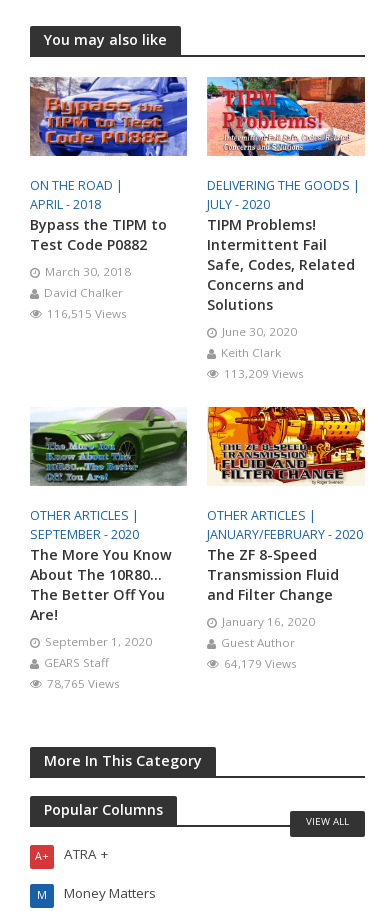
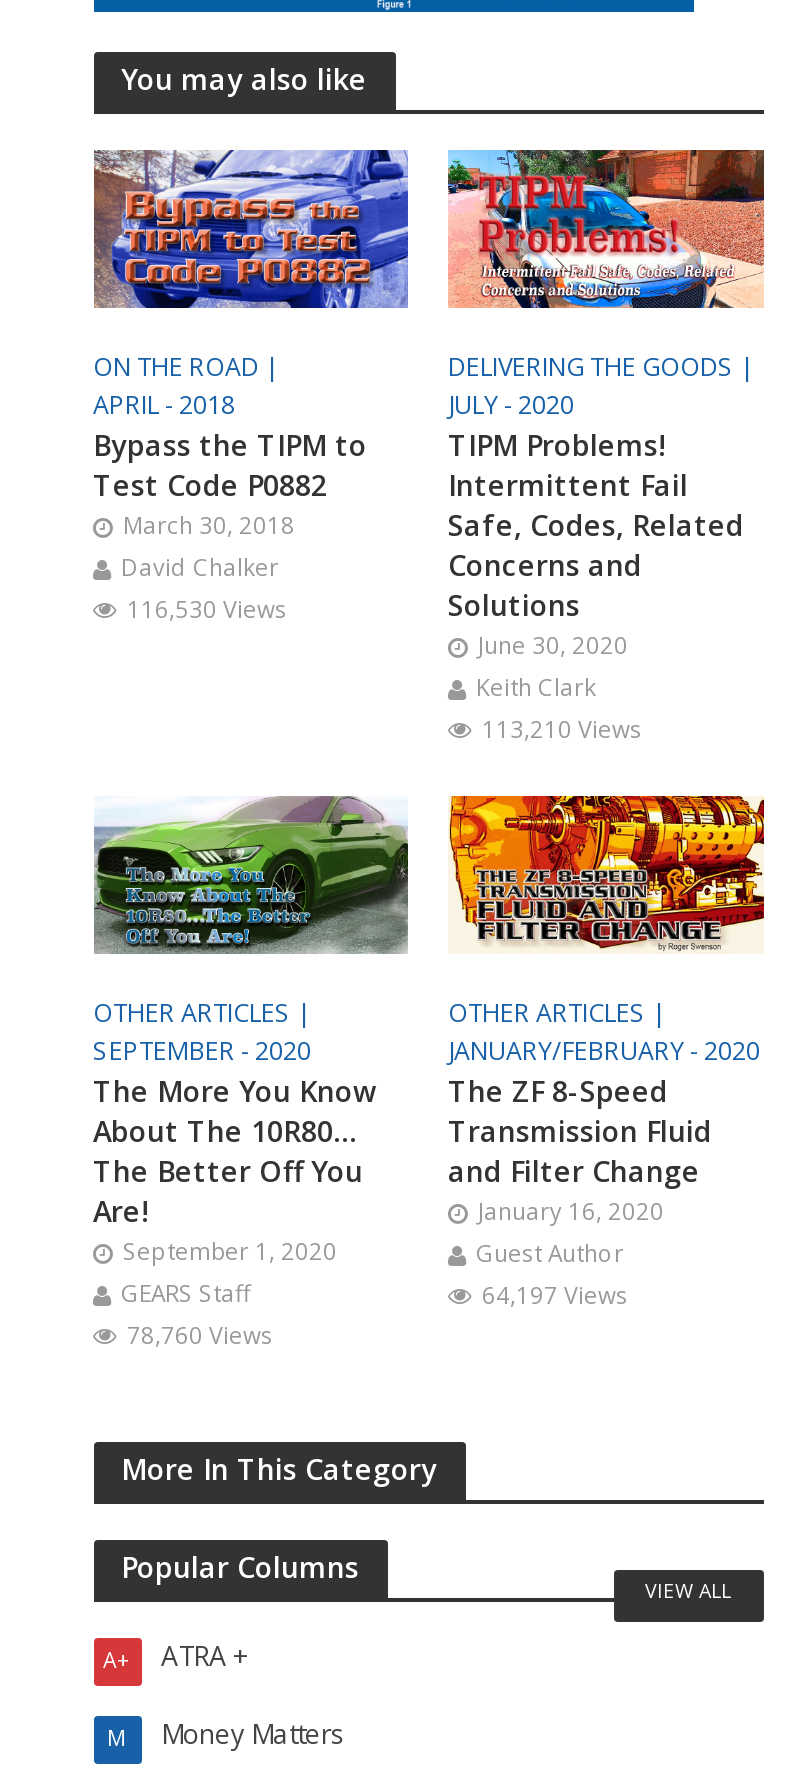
- 116,515 Views
+ 116,530 Views

- 113,209 Views
+ 113,210 Views

- 64,179 Views
+ 64,197 Views

- 78,765 Views
+ 78,760 Views
